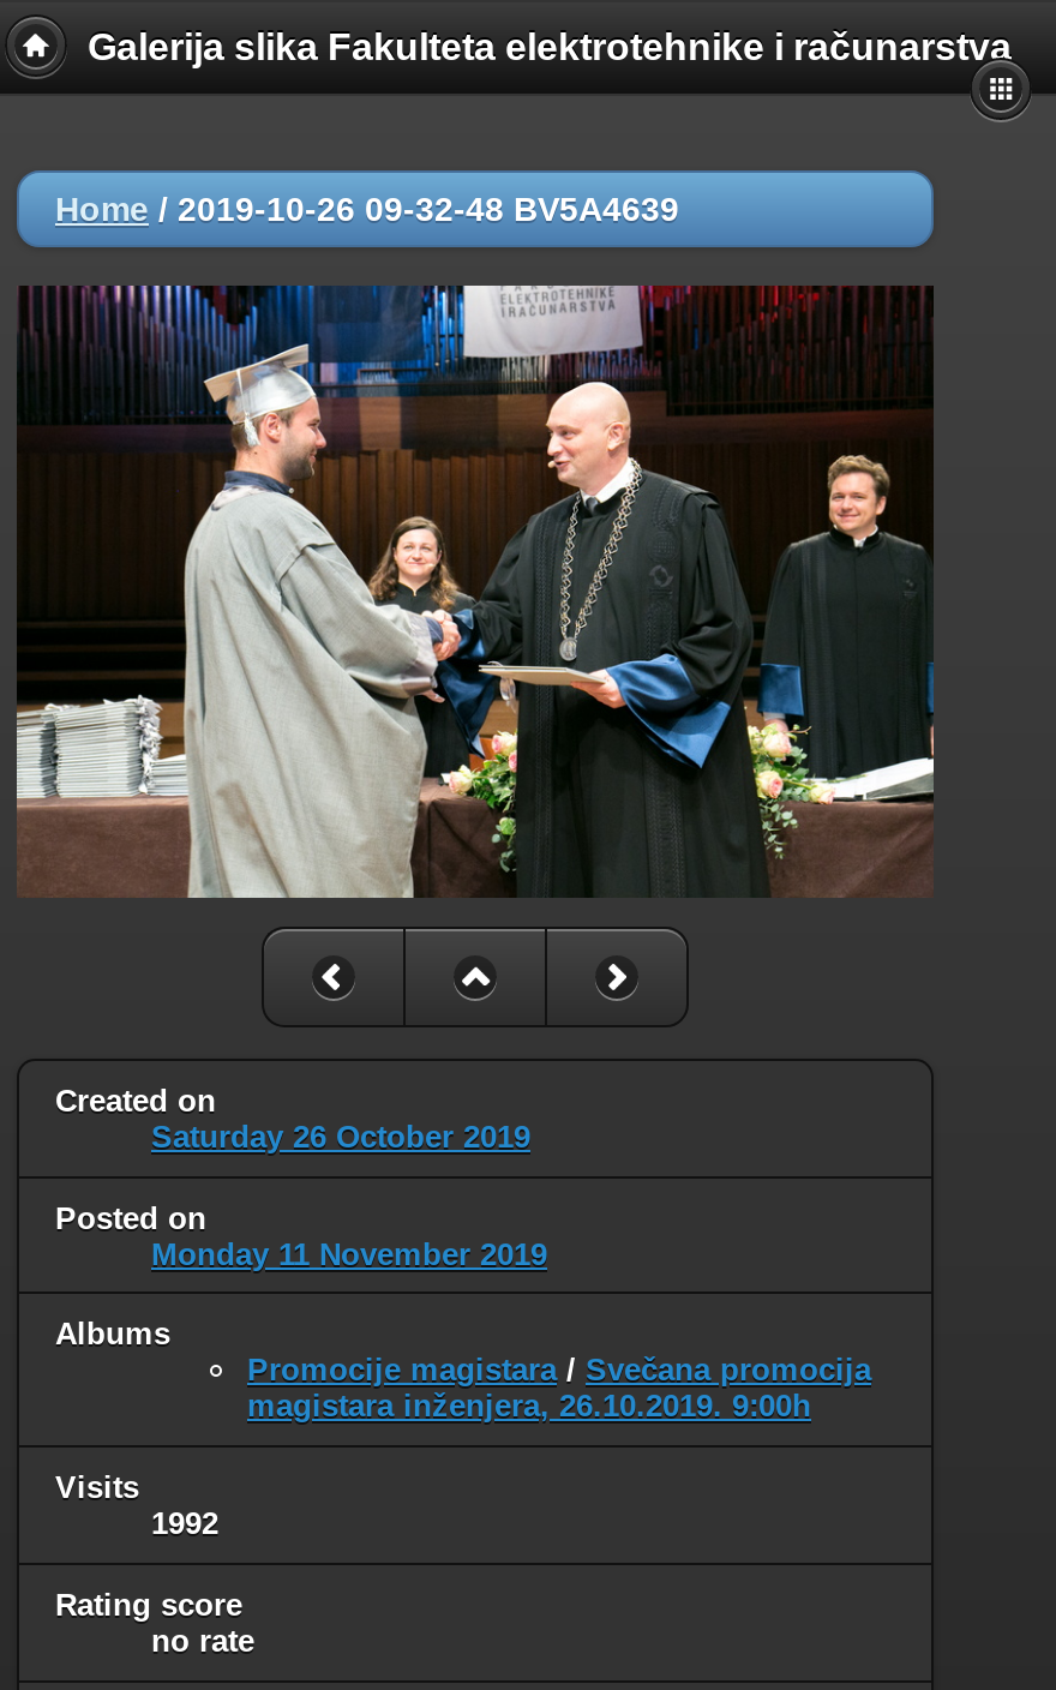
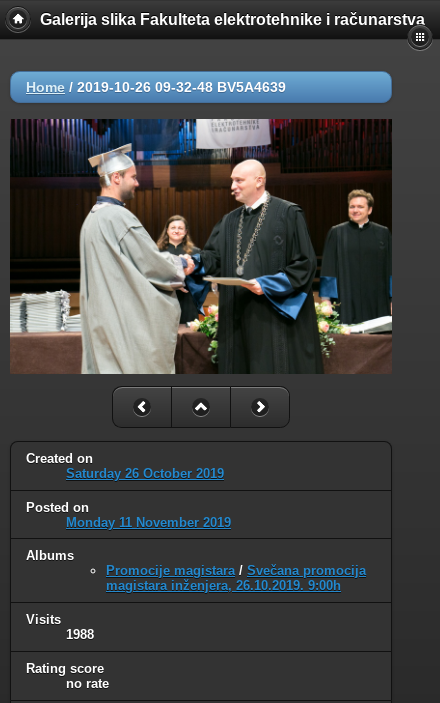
- 1992
+ 1988
